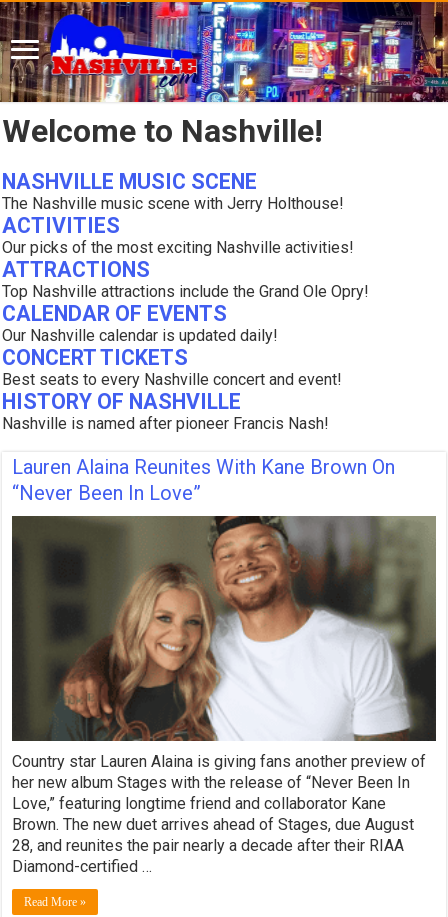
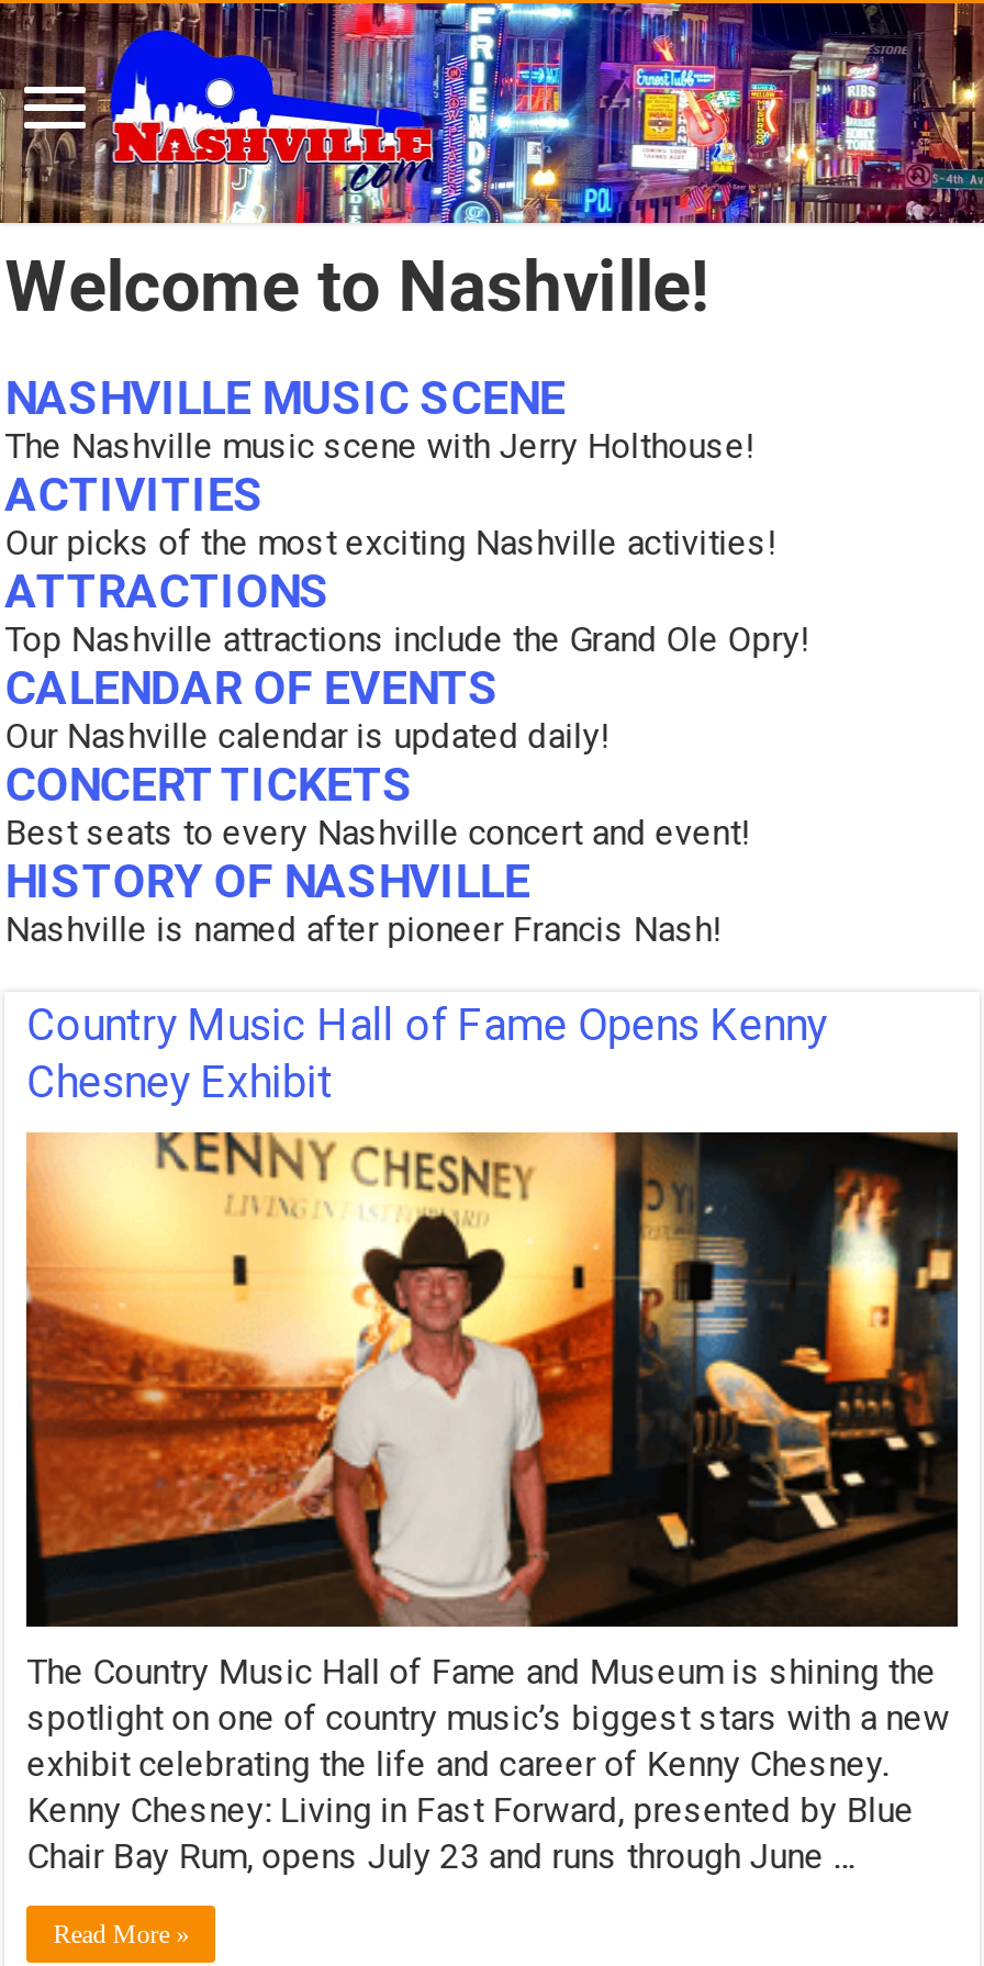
- Lauren Alaina Reunites With Kane Brown On
- “Never Been In Love”
+ Country Music Hall of Fame Opens Kenny
+ Chesney Exhibit

- [image]
- Country star Lauren Alaina is giving fans another preview of
- her new album Stages with the release of “Never Been In
- Love,” featuring longtime friend and collaborator Kane
- Brown. The new duet arrives ahead of Stages, due August
- 28, and reunites the pair nearly a decade after their RIAA
- Diamond-certified …
+ [image]
+ The Country Music Hall of Fame and Museum is shining the
+ spotlight on one of country music’s biggest stars with a new
+ exhibit celebrating the life and career of Kenny Chesney.
+ Kenny Chesney: Living in Fast Forward, presented by Blue
+ Chair Bay Rum, opens July 23 and runs through June …
